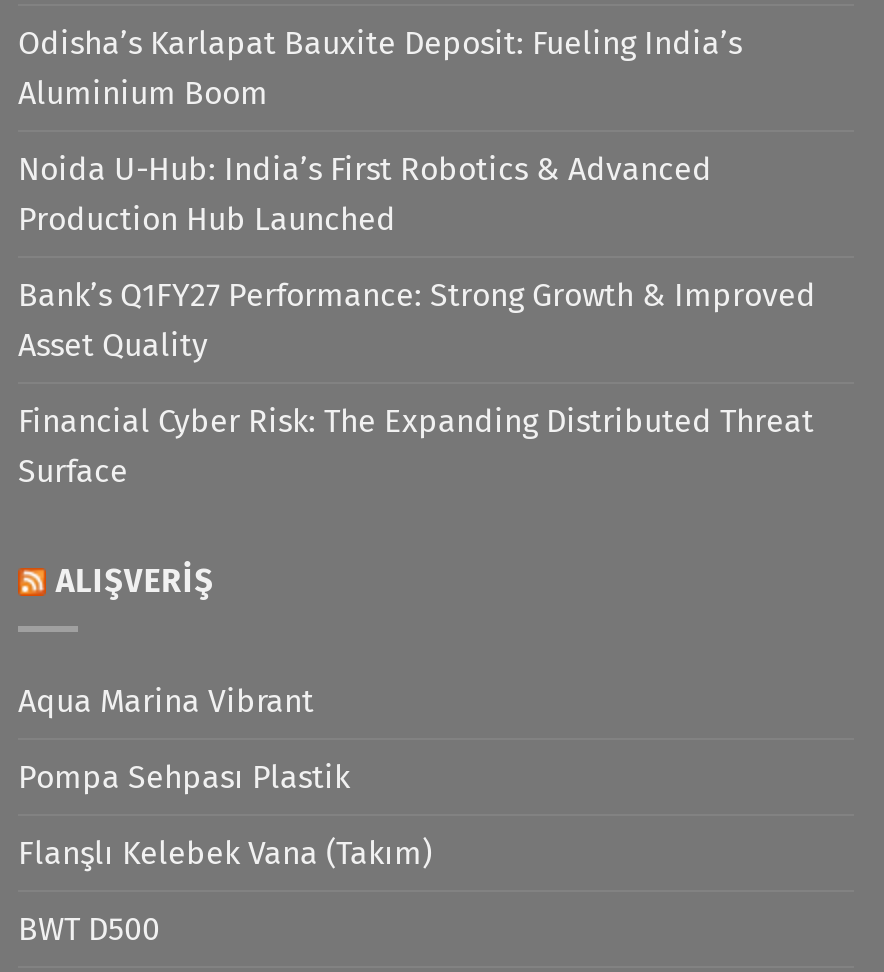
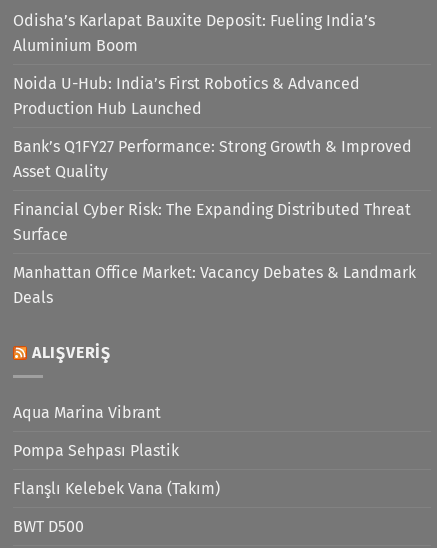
+ Manhattan Office Market: Vacancy Debates & Landmark
+ Deals
